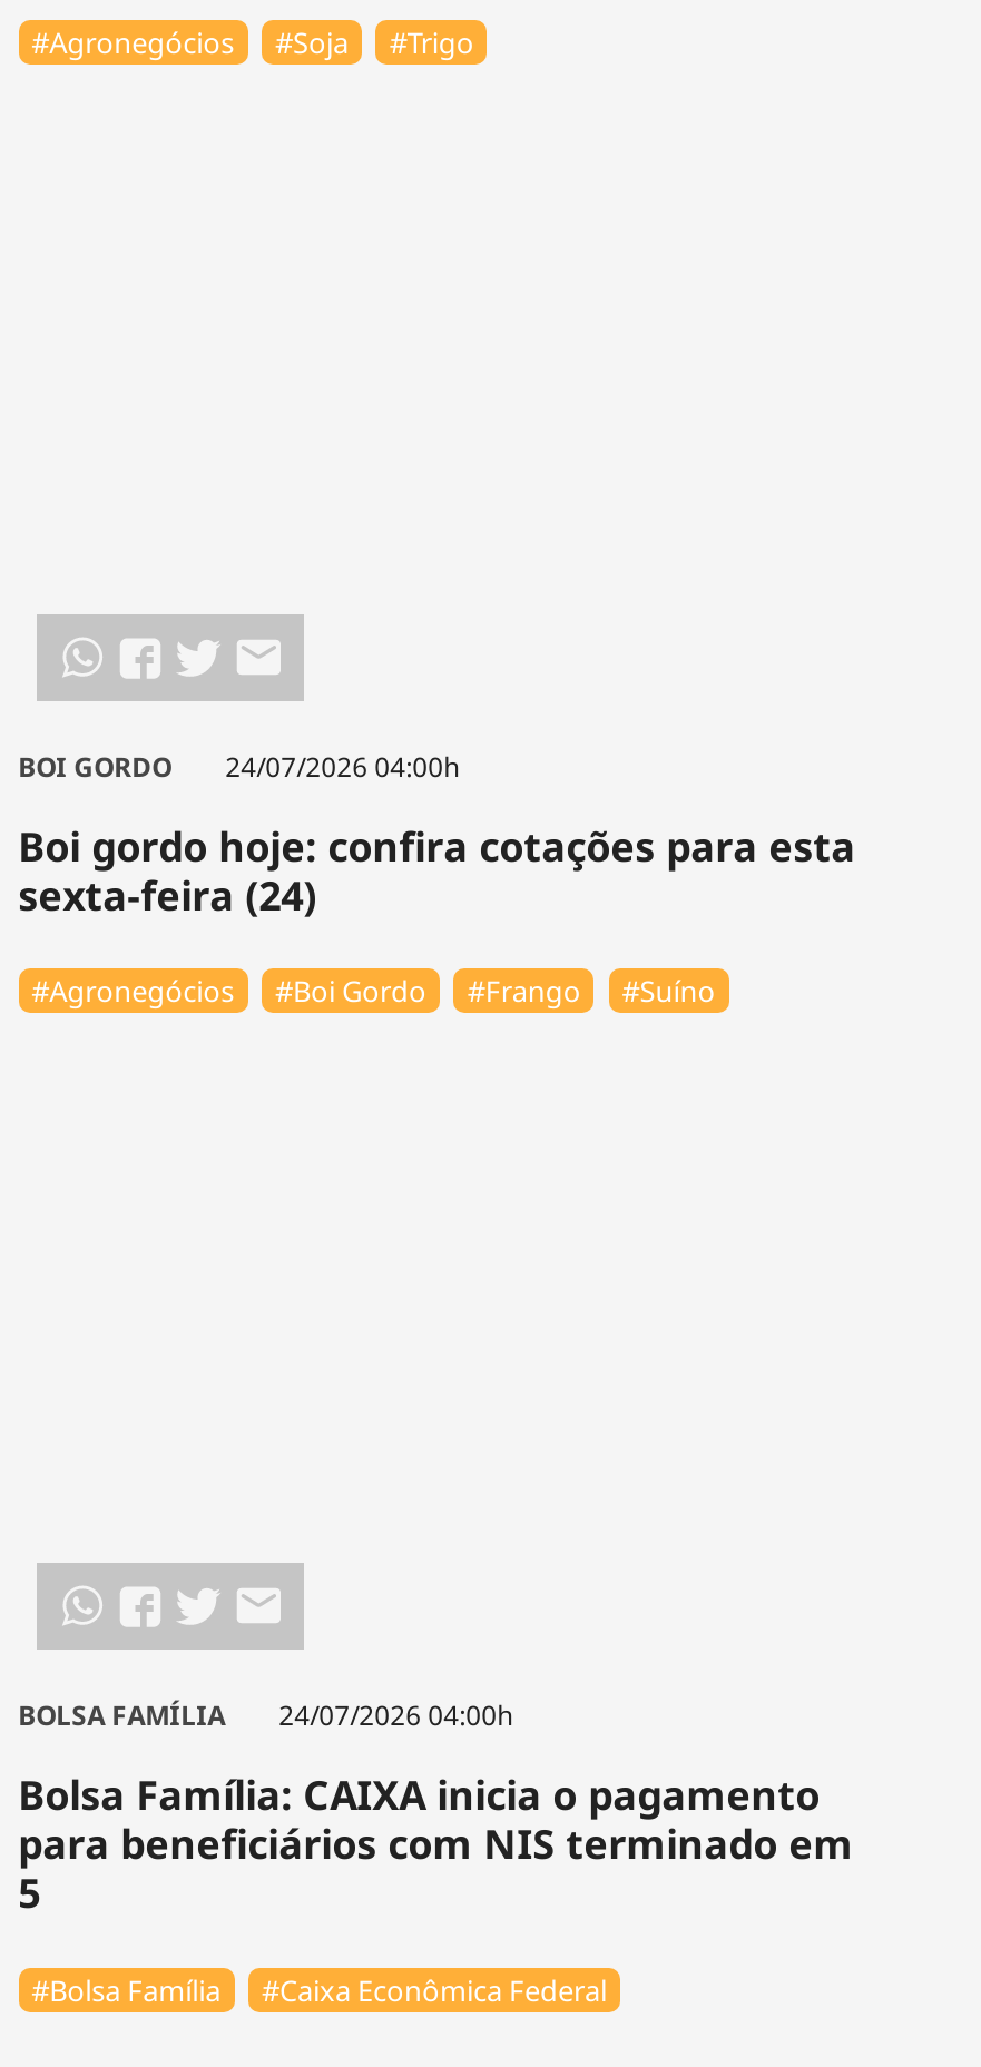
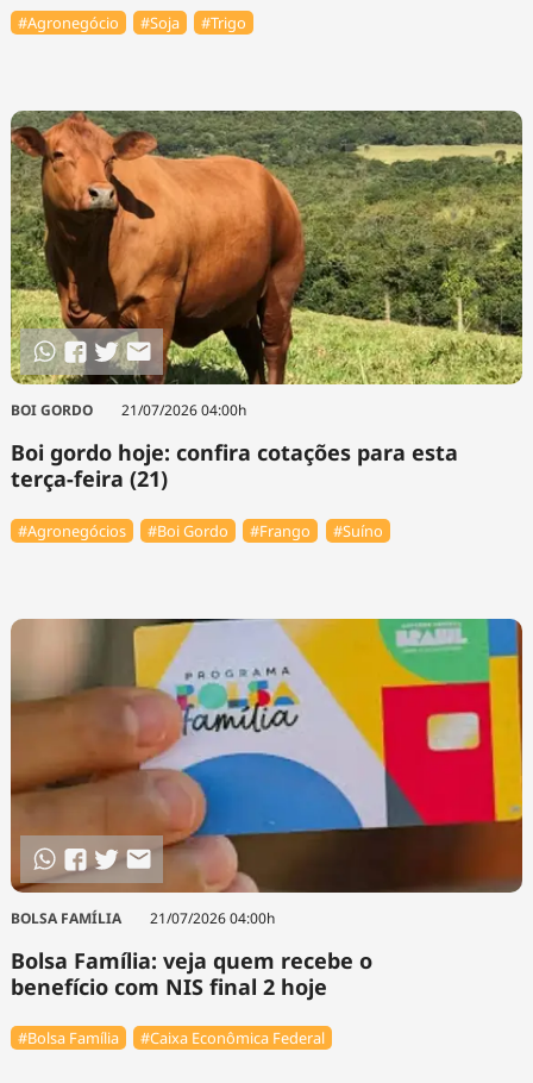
- #Agronegócios
+ #Agronegócio

+ [image]

- BOI GORDO 24/07/2026 04:00h
+ BOI GORDO 21/07/2026 04:00h

- sexta-feira (24)
+ terça-feira (21)

+ [image]

- BOLSA FAMÍLIA 24/07/2026 04:00h
+ BOLSA FAMÍLIA 21/07/2026 04:00h

- Bolsa Família: CAIXA inicia o pagamento
- para beneficiários com NIS terminado em
- 5
+ Bolsa Família: veja quem recebe o
+ benefício com NIS final 2 hoje
